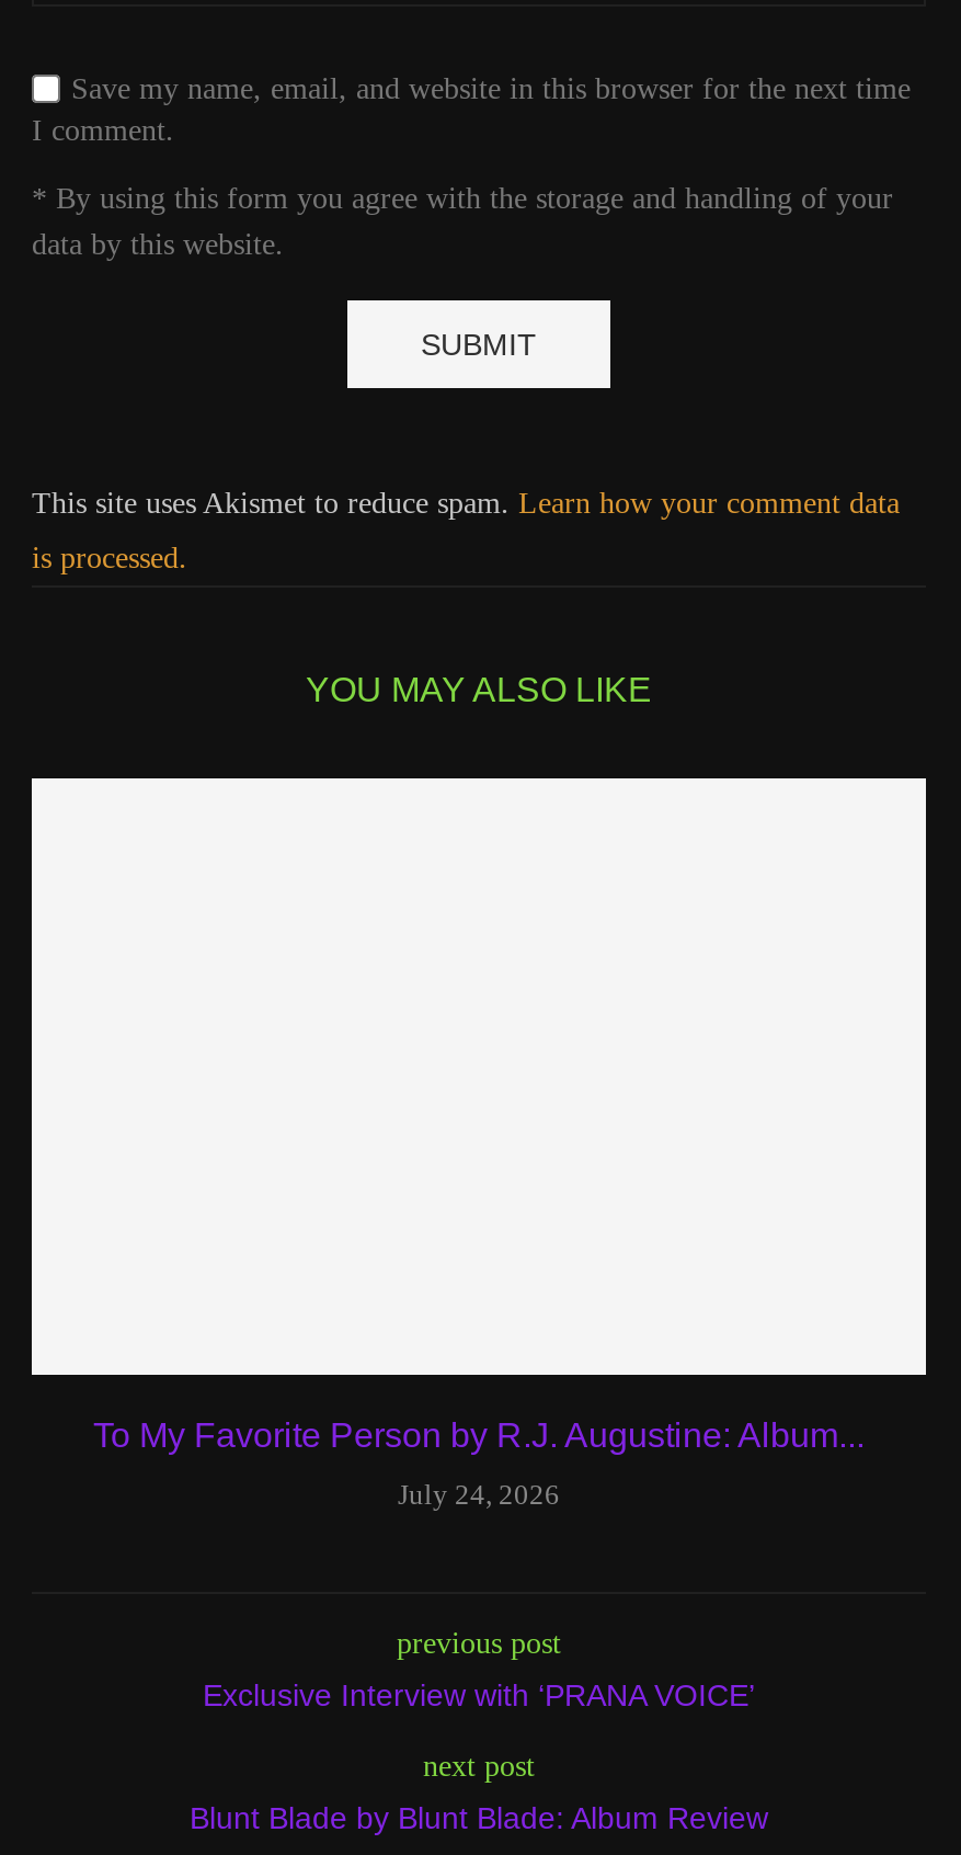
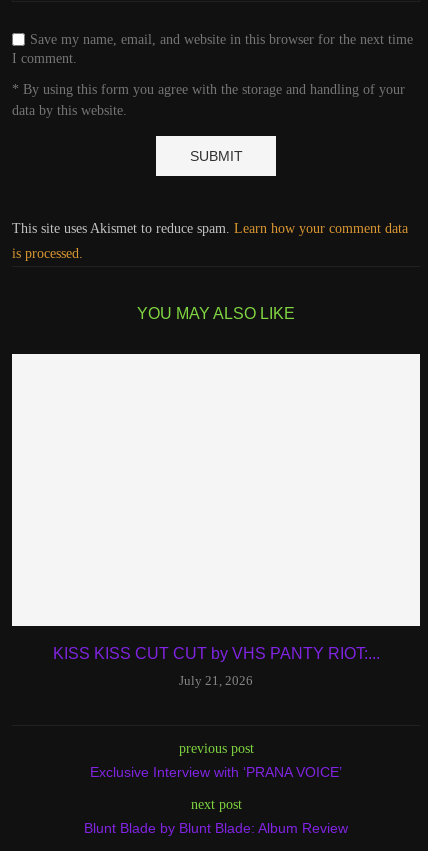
- To My Favorite Person by R.J. Augustine: Album...
+ KISS KISS CUT CUT by VHS PANTY RIOT:...

- July 24, 2026
+ July 21, 2026
